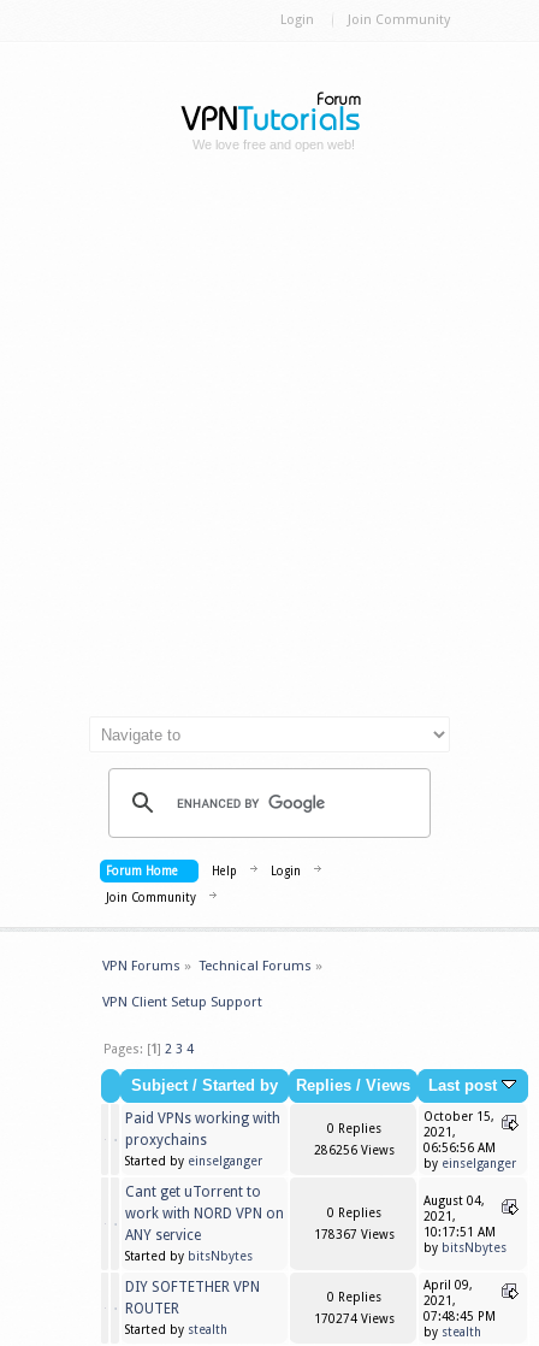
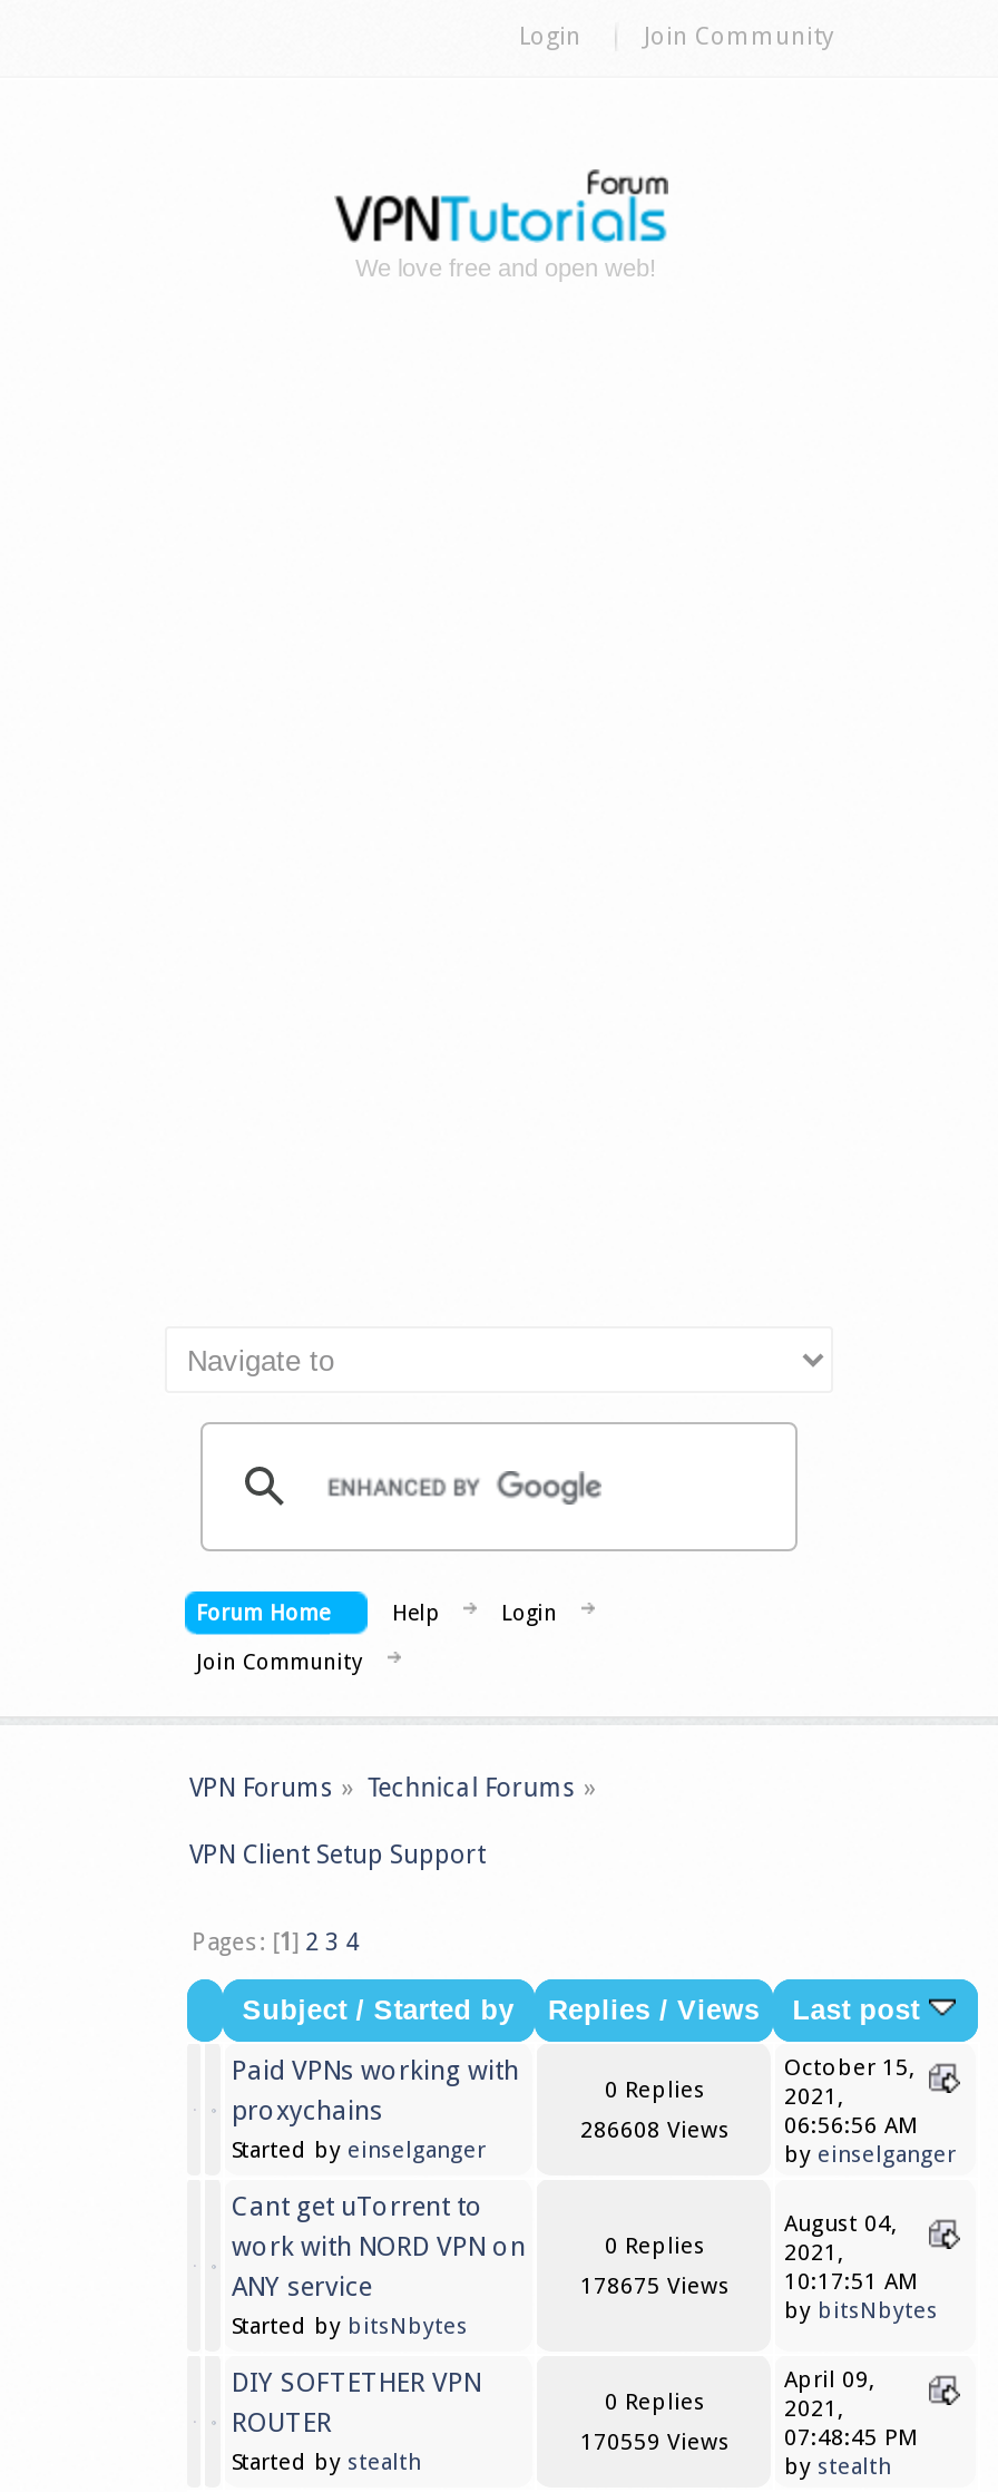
- 286256 Views
+ 286608 Views

- 178367 Views
+ 178675 Views

- 170274 Views
+ 170559 Views
